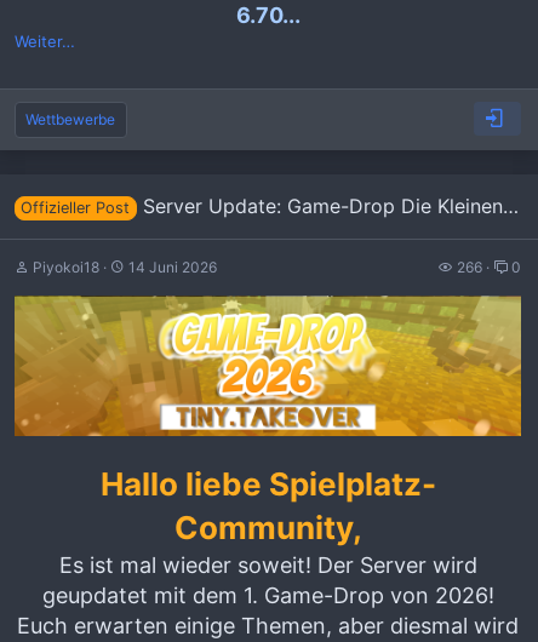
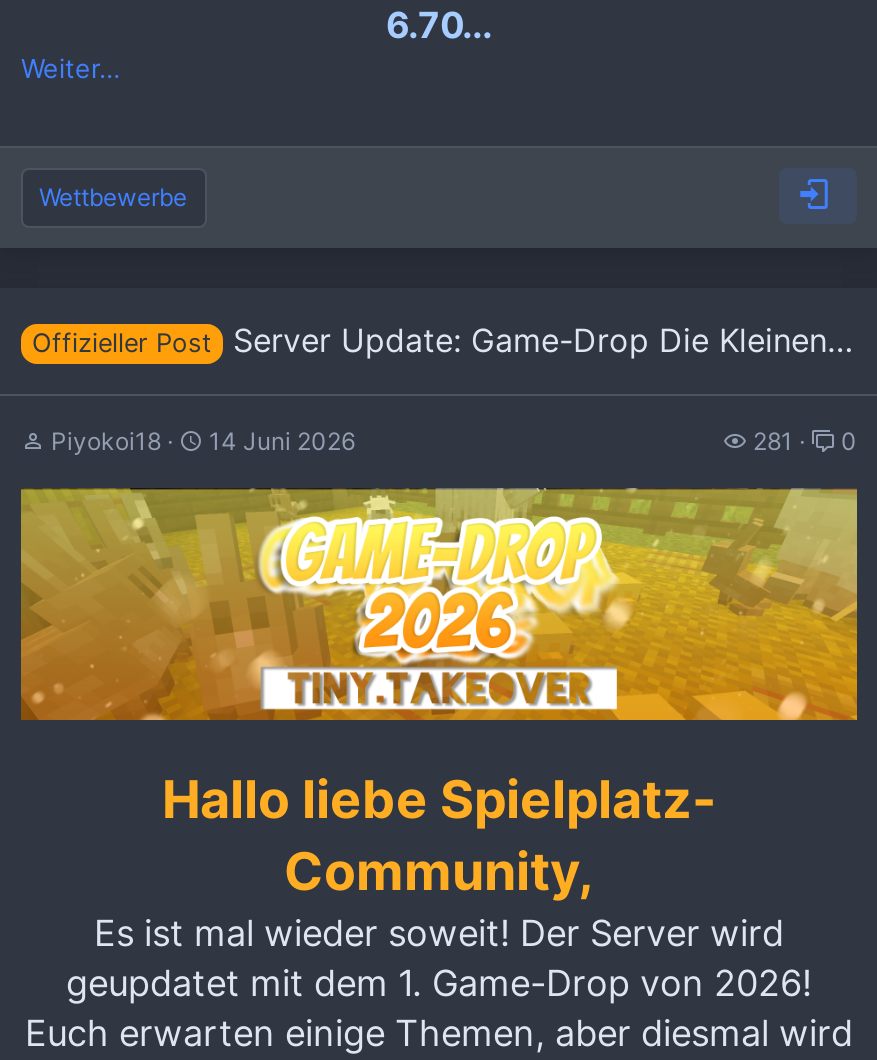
- 266 0
+ 281 0
